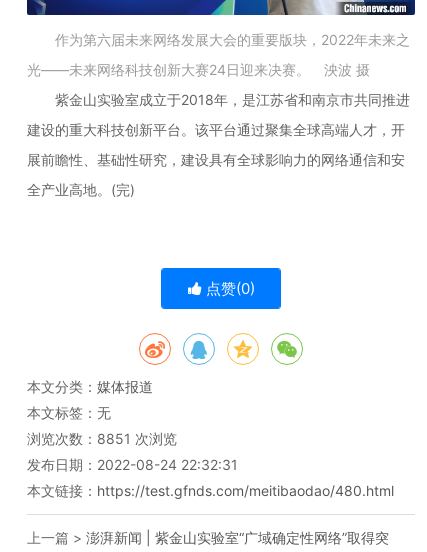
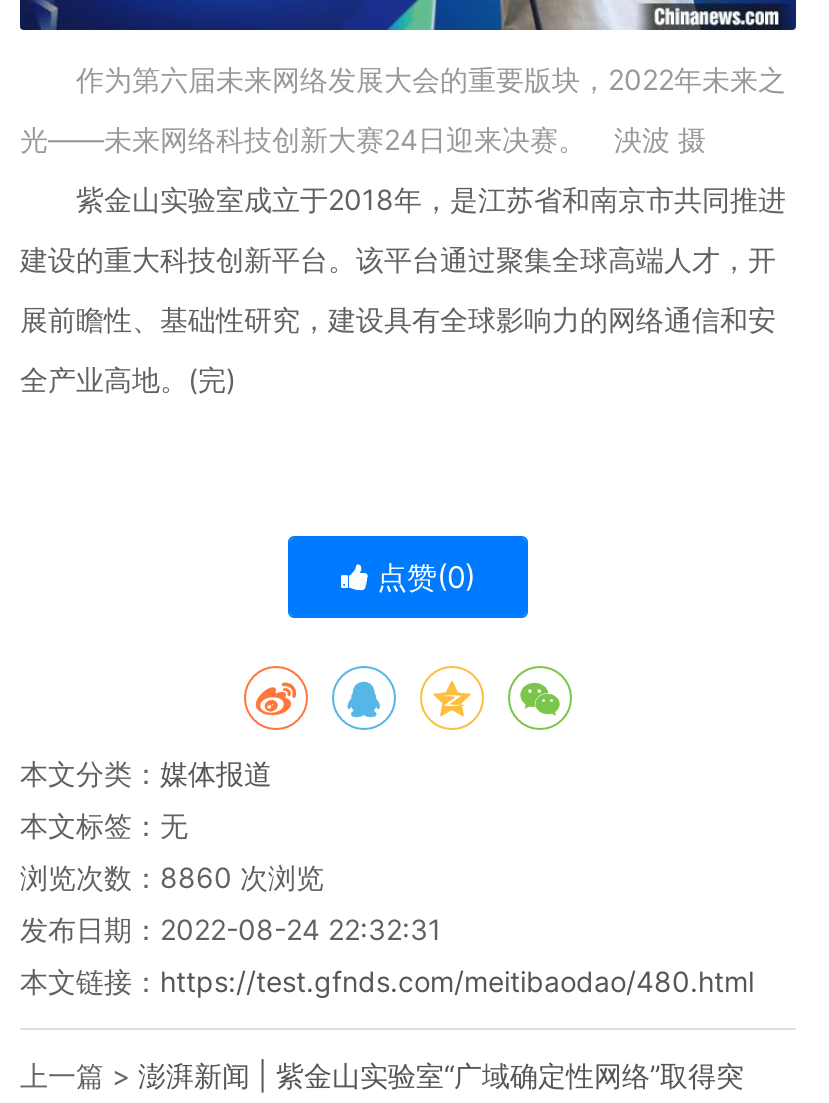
- 浏览次数：8851次浏览
+ 浏览次数：8860次浏览
